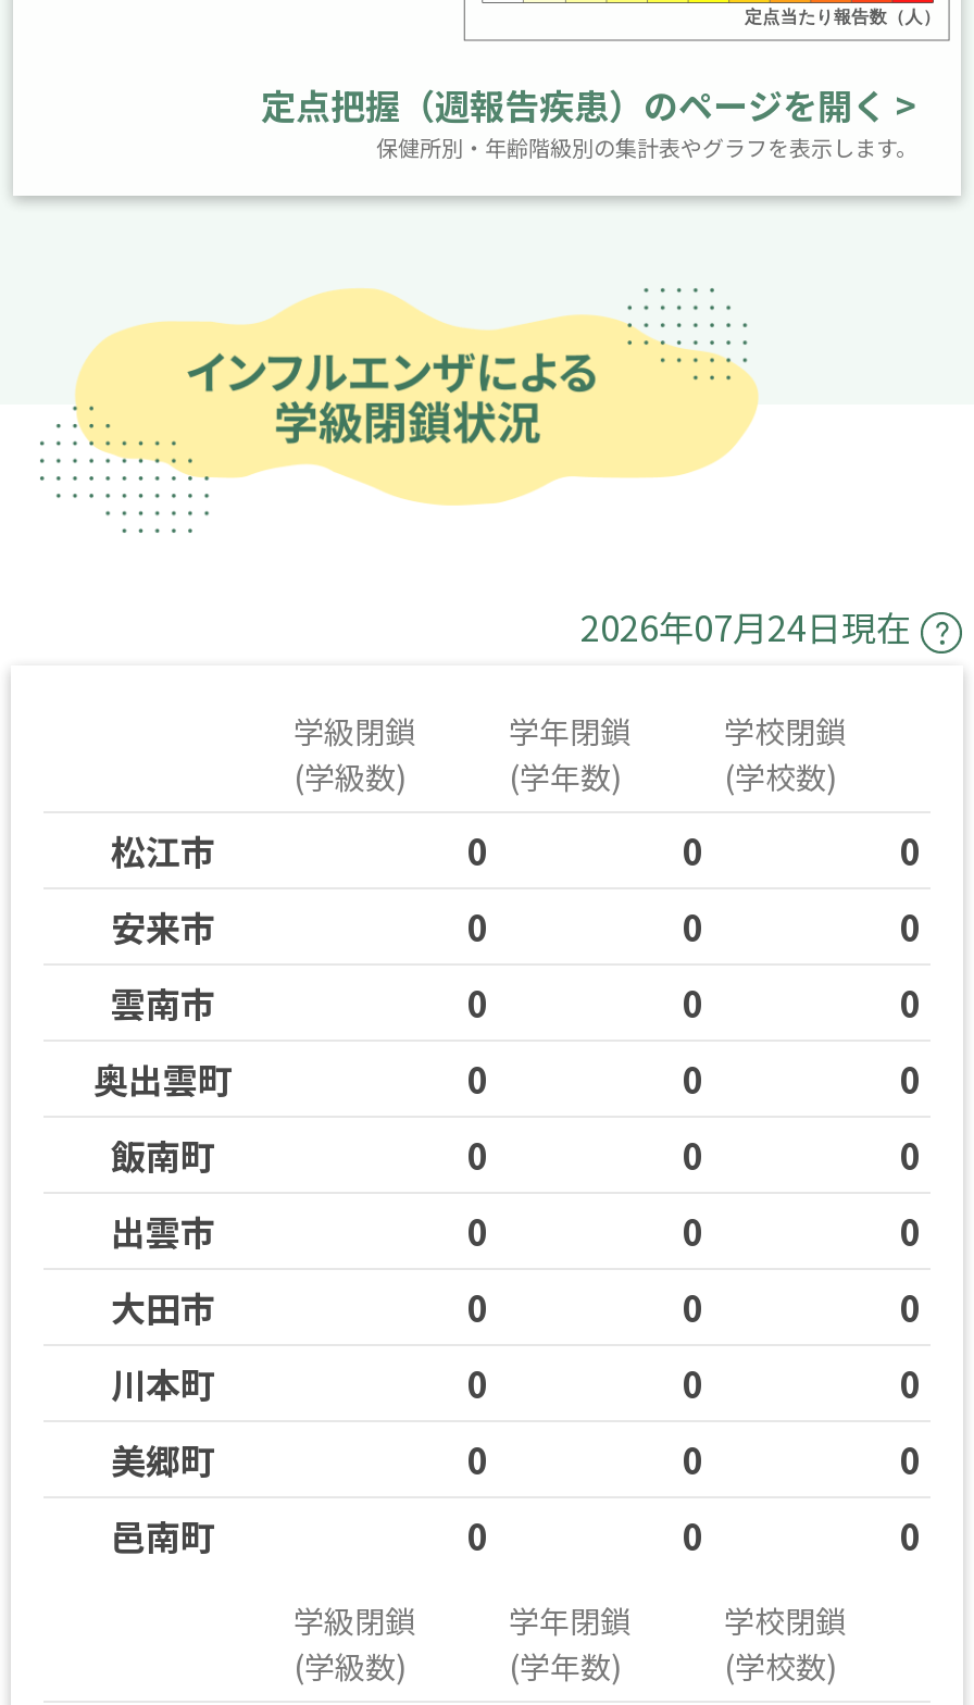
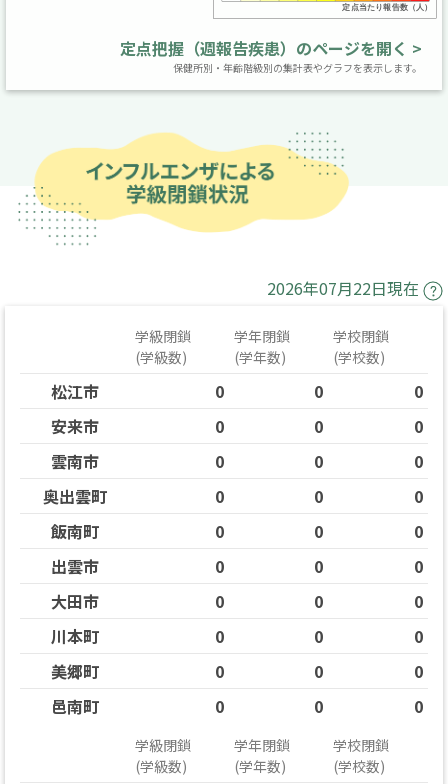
- 2026年07月24日現在
+ 2026年07月22日現在
